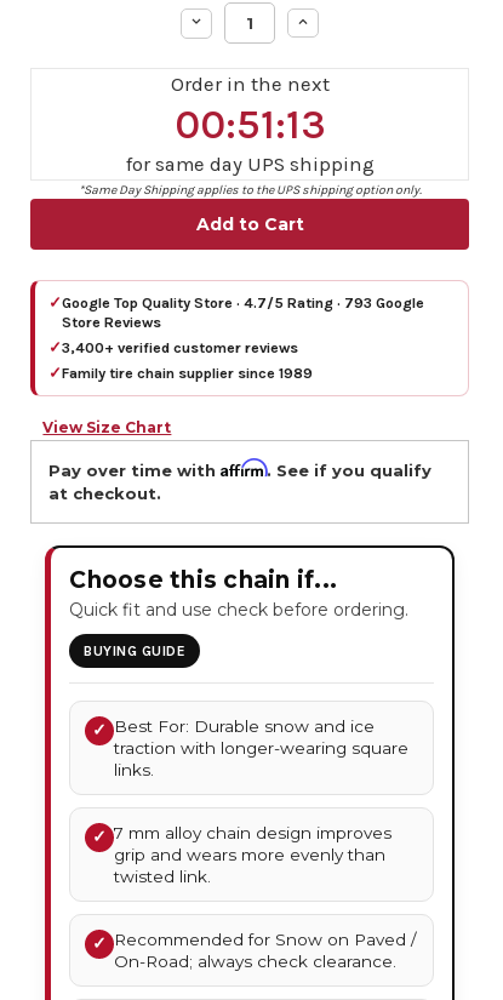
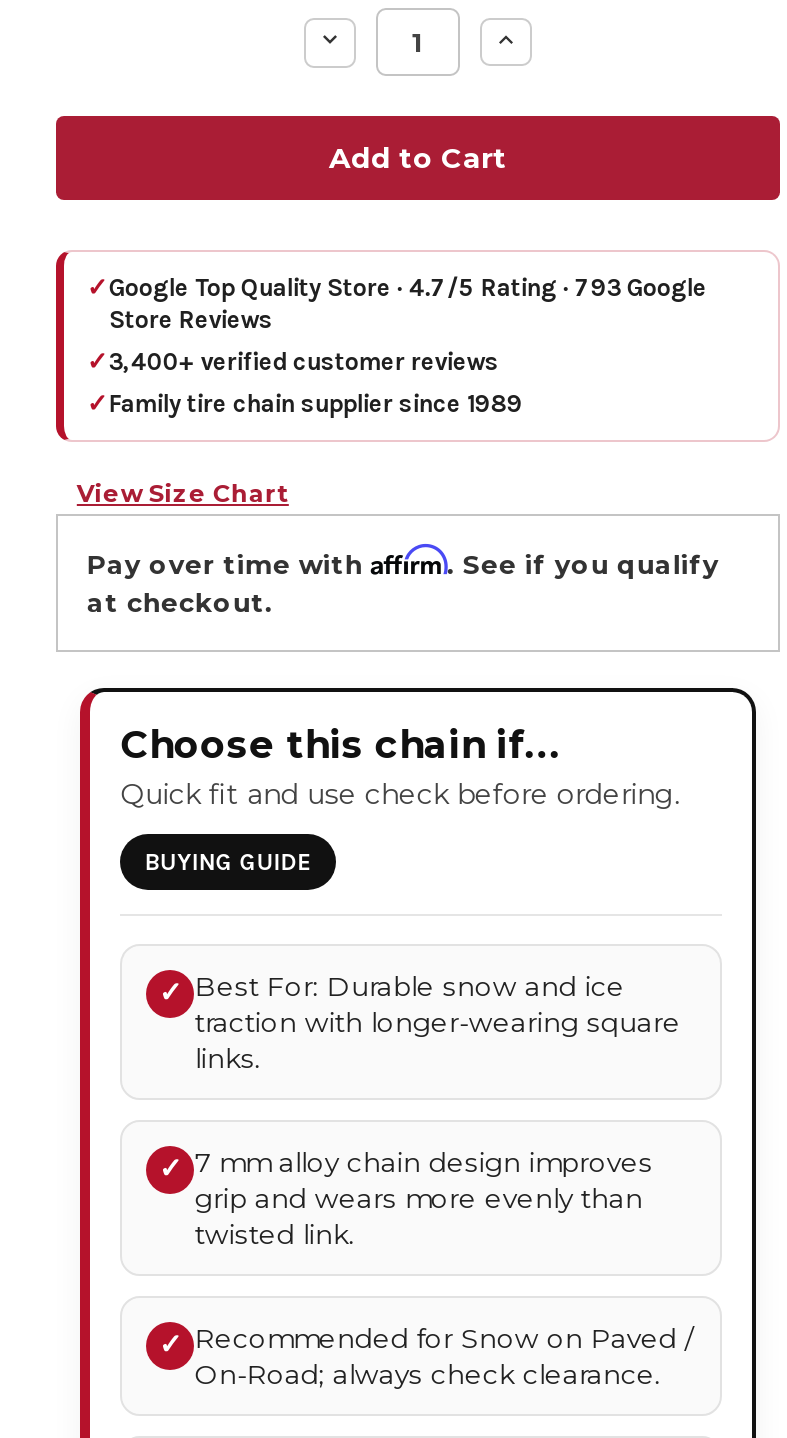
- Order in the next
- 00:51:13
- for same day UPS shipping
- *Same Day Shipping applies to the UPS shipping option only.
